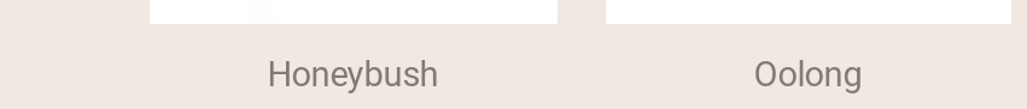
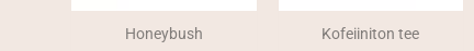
- Oolong
+ Kofeiiniton tee
